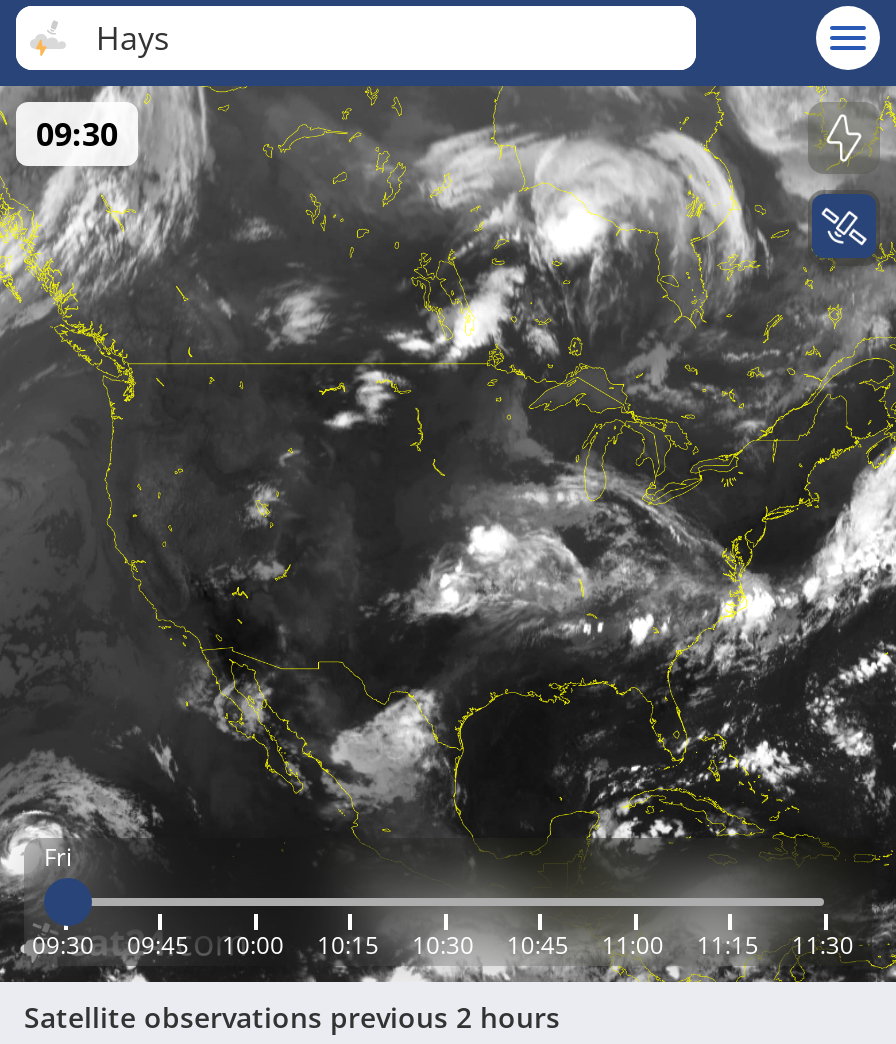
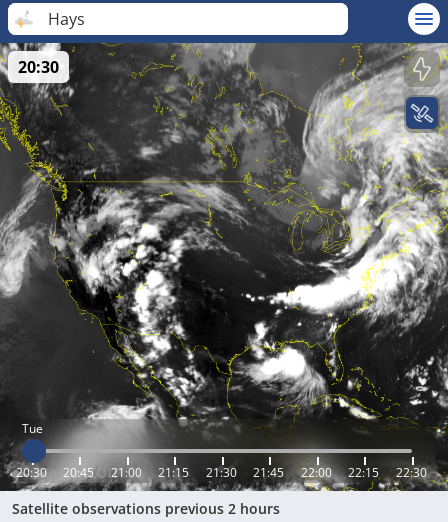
- [image]
- Fri
+ [image]
+ Tue

- 09:30
+ 20:30

- 09:30
- 09:45
- 10:00
- 10:15
- 10:30
- 10:45
- 11:00
- 11:15
- 11:30
+ 20:30
+ 20:45
+ 21:00
+ 21:15
+ 21:30
+ 21:45
+ 22:00
+ 22:15
+ 22:30
